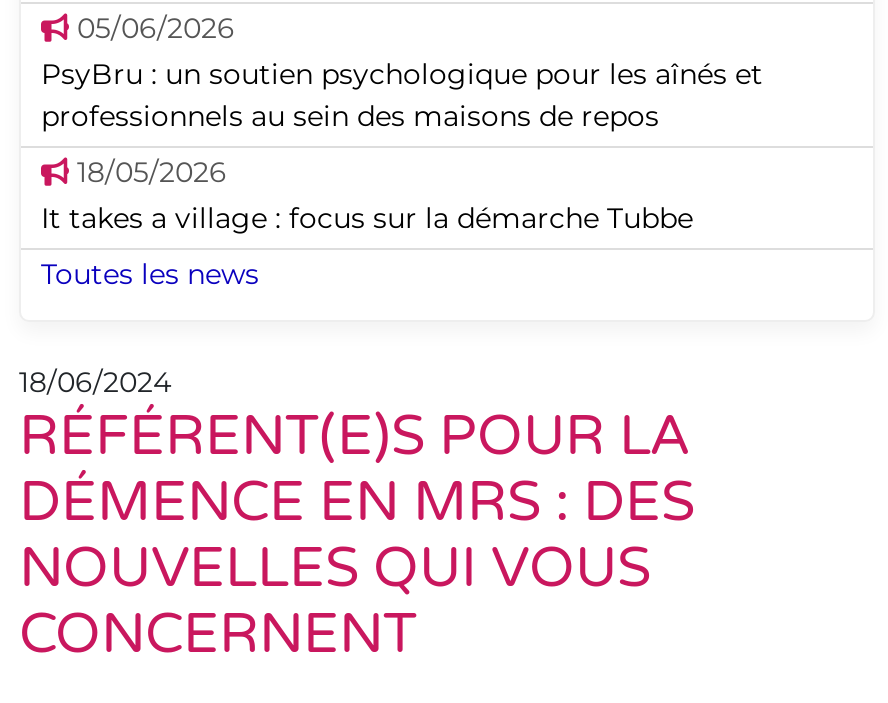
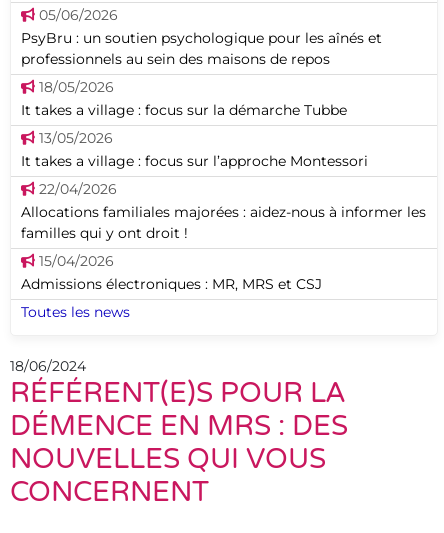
+ 13/05/2026
+ It takes a village : focus sur l’approche Montessori
+ 22/04/2026
+ Allocations familiales majorées : aidez-nous à informer les
+ familles qui y ont droit !
+ 15/04/2026
+ Admissions électroniques : MR, MRS et CSJ
